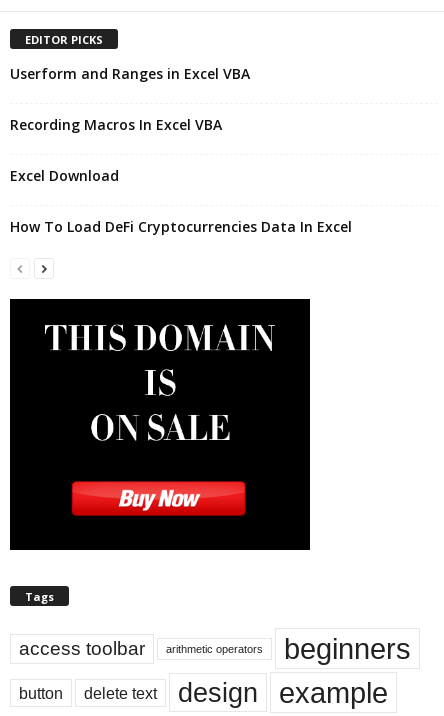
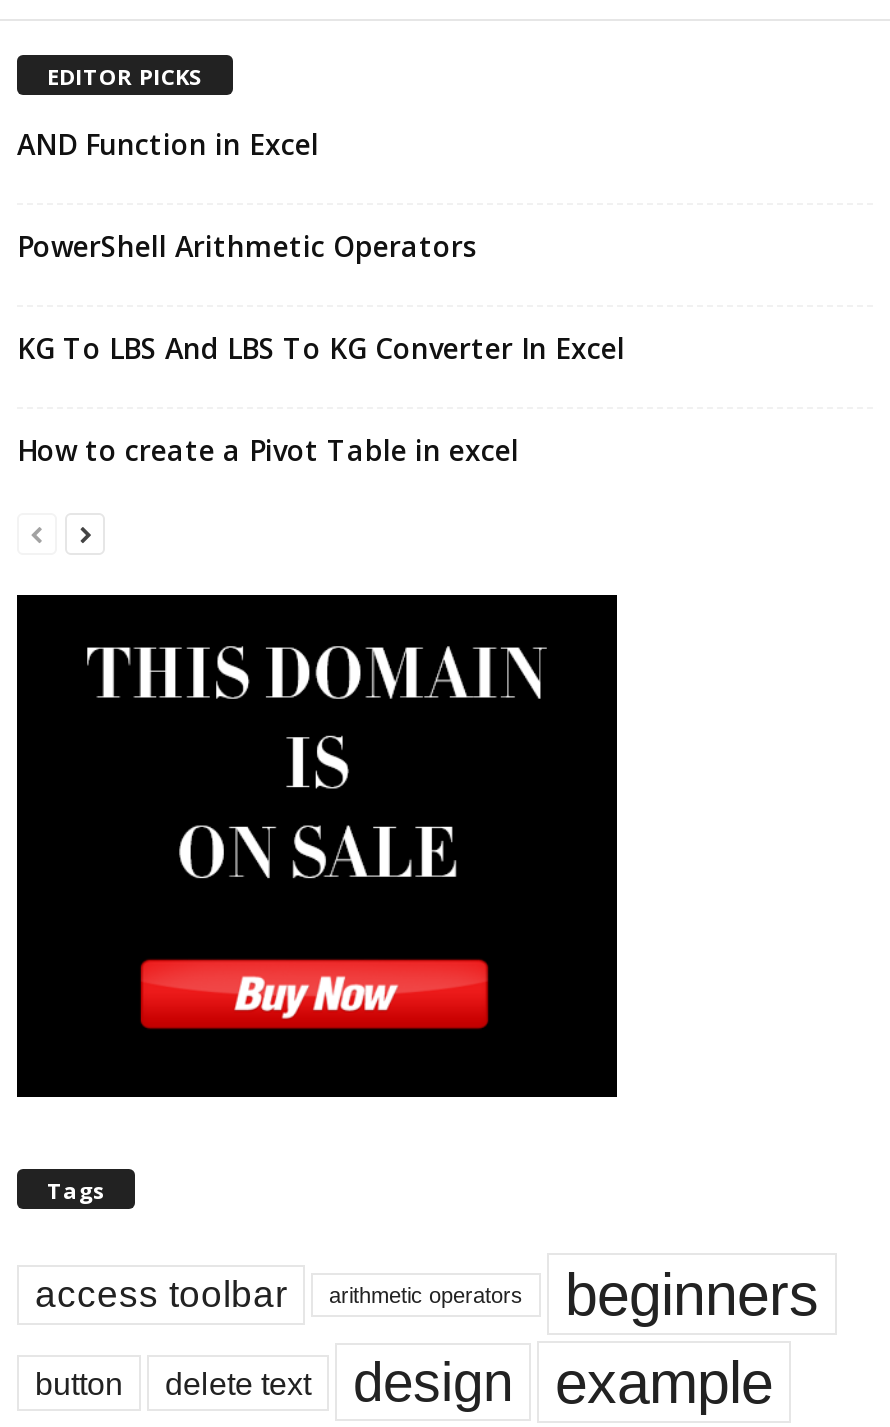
- Userform and Ranges in Excel VBA
+ AND Function in Excel

- Recording Macros In Excel VBA
+ PowerShell Arithmetic Operators

- Excel Download
+ KG To LBS And LBS To KG Converter In Excel

- How To Load DeFi Cryptocurrencies Data In Excel
+ How to create a Pivot Table in excel
